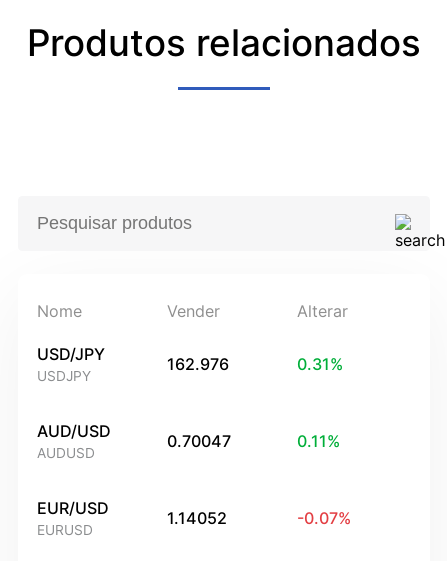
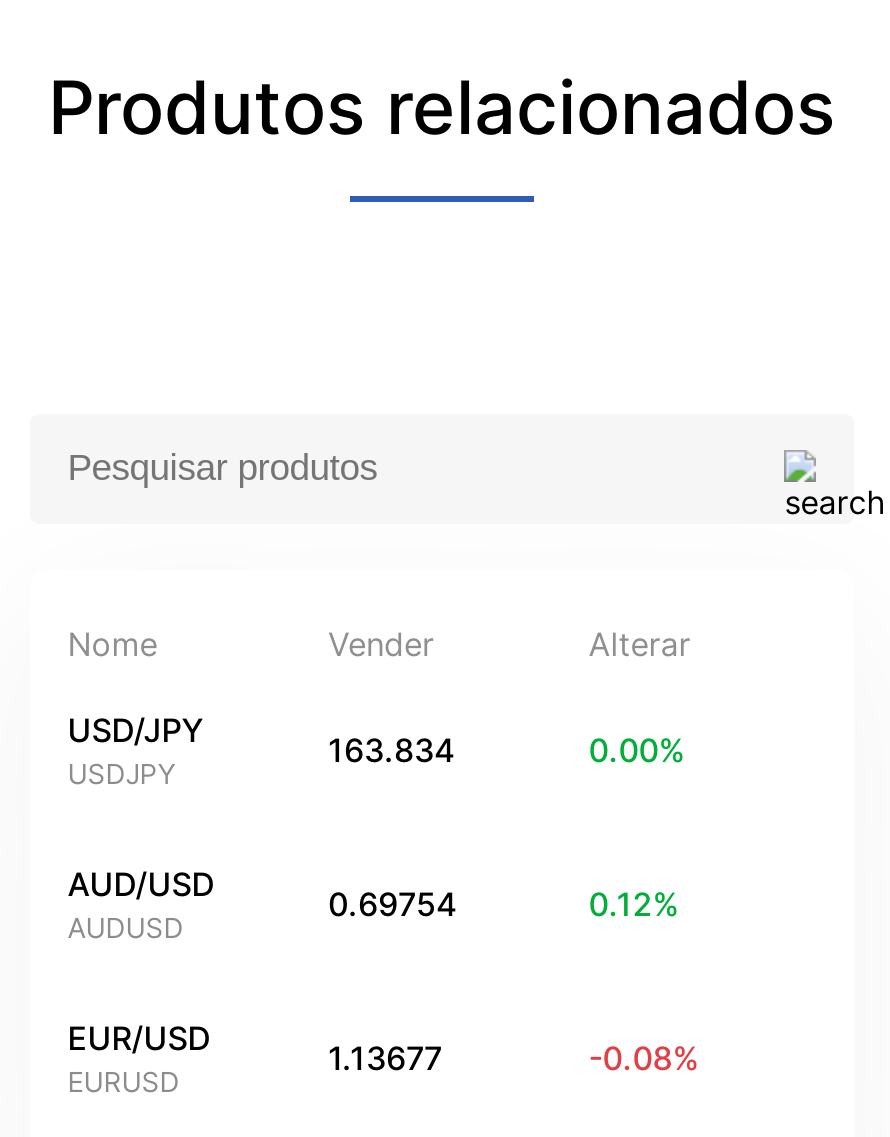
- 162.976
+ 163.834

- 0.31%
+ 0.00%

- 0.70047
+ 0.69754

- 0.11%
+ 0.12%

- 1.14052
+ 1.13677

- -0.07%
+ -0.08%
